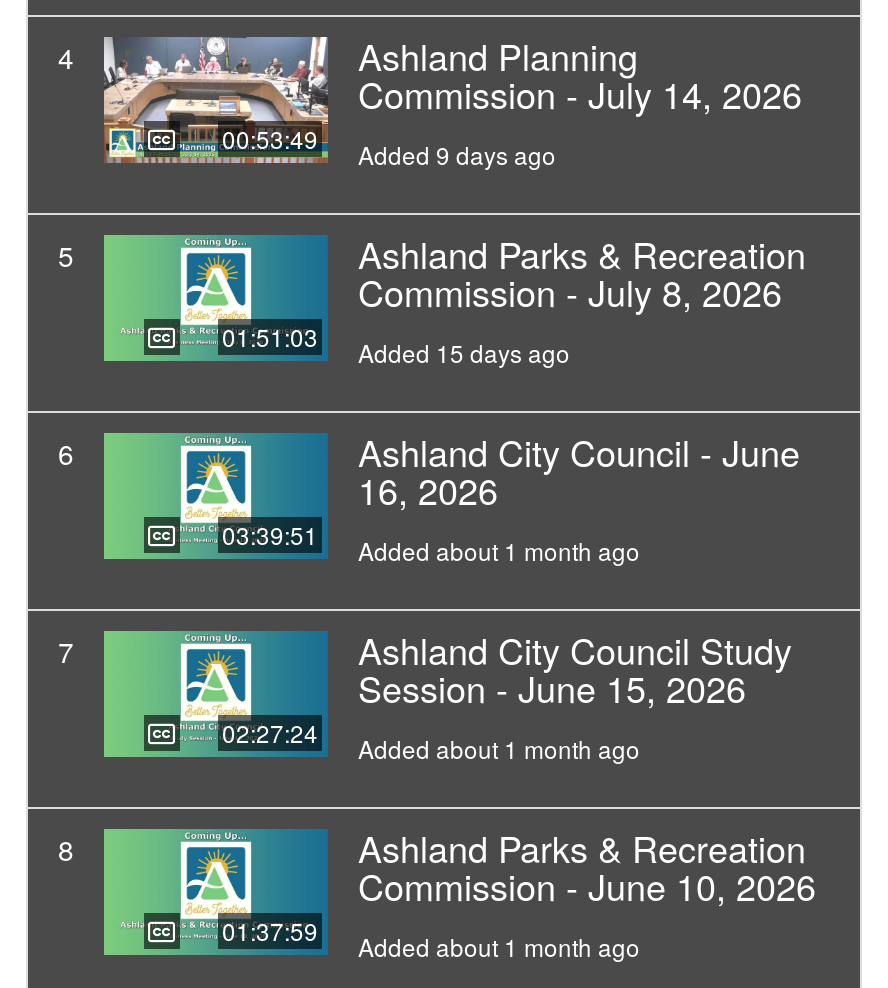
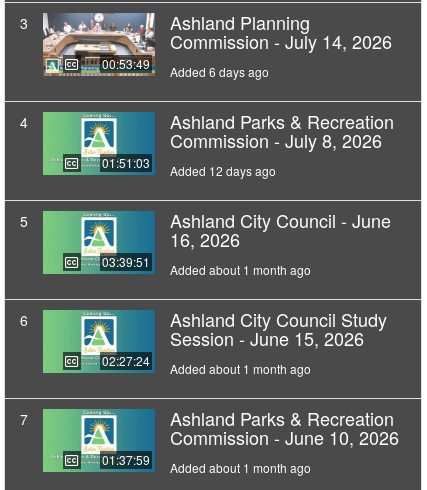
- 4
+ 3

- Added 9 days ago
+ Added 6 days ago

- 5
+ 4

- Added 15 days ago
+ Added 12 days ago

- 6
+ 5

- 7
+ 6

- 8
+ 7
